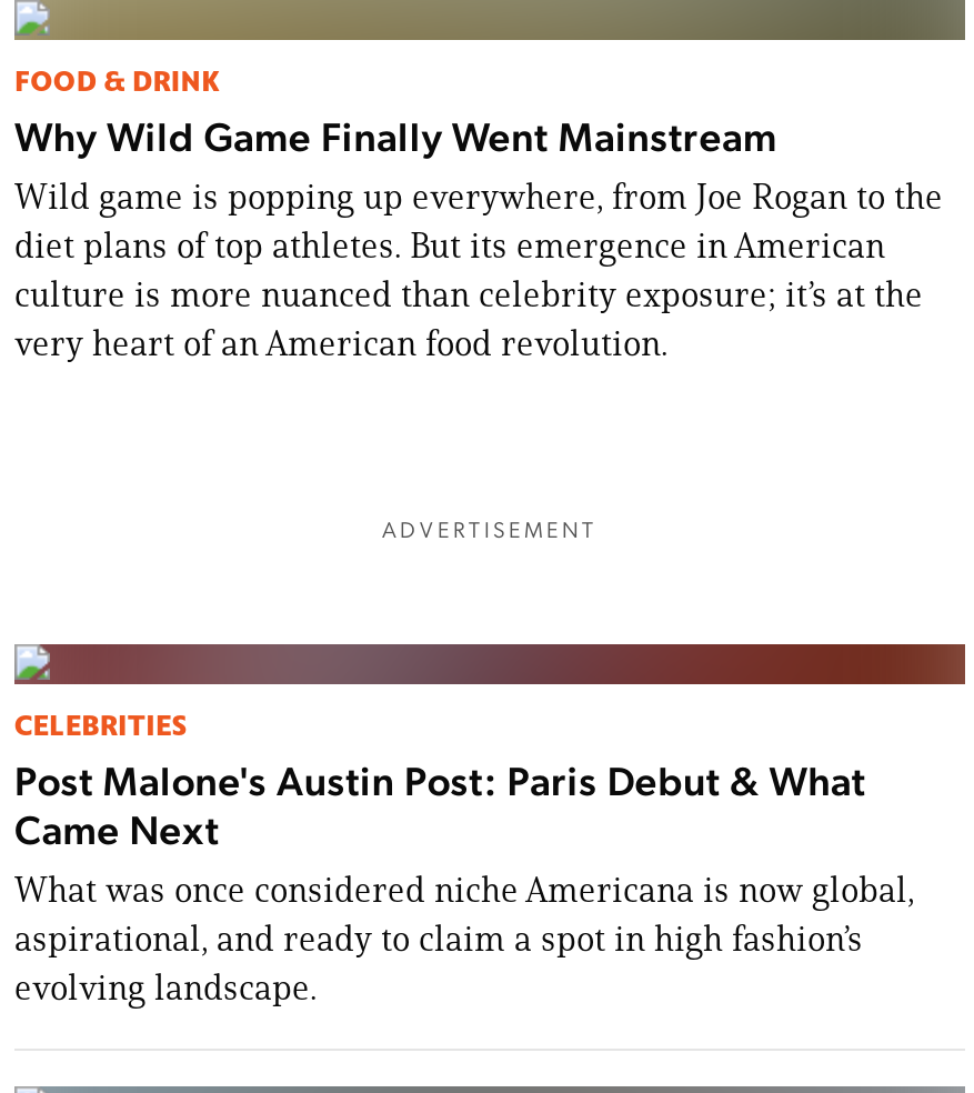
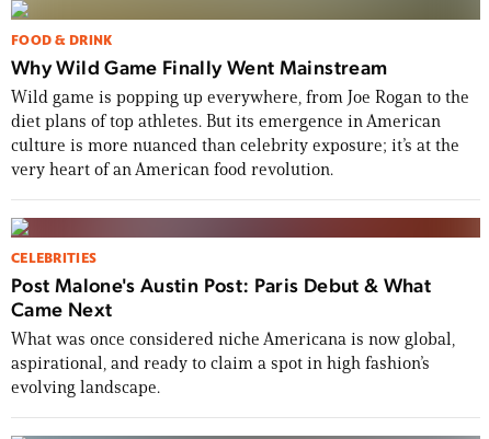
- ADVERTISEMENT
